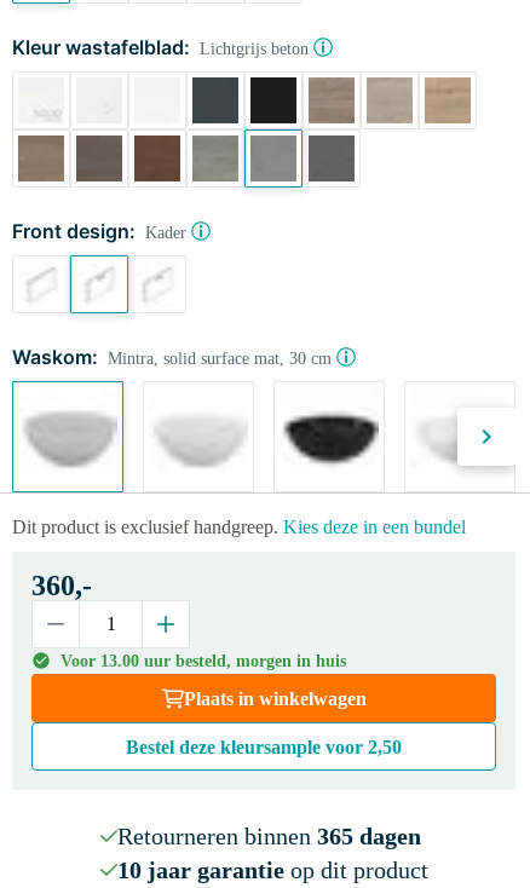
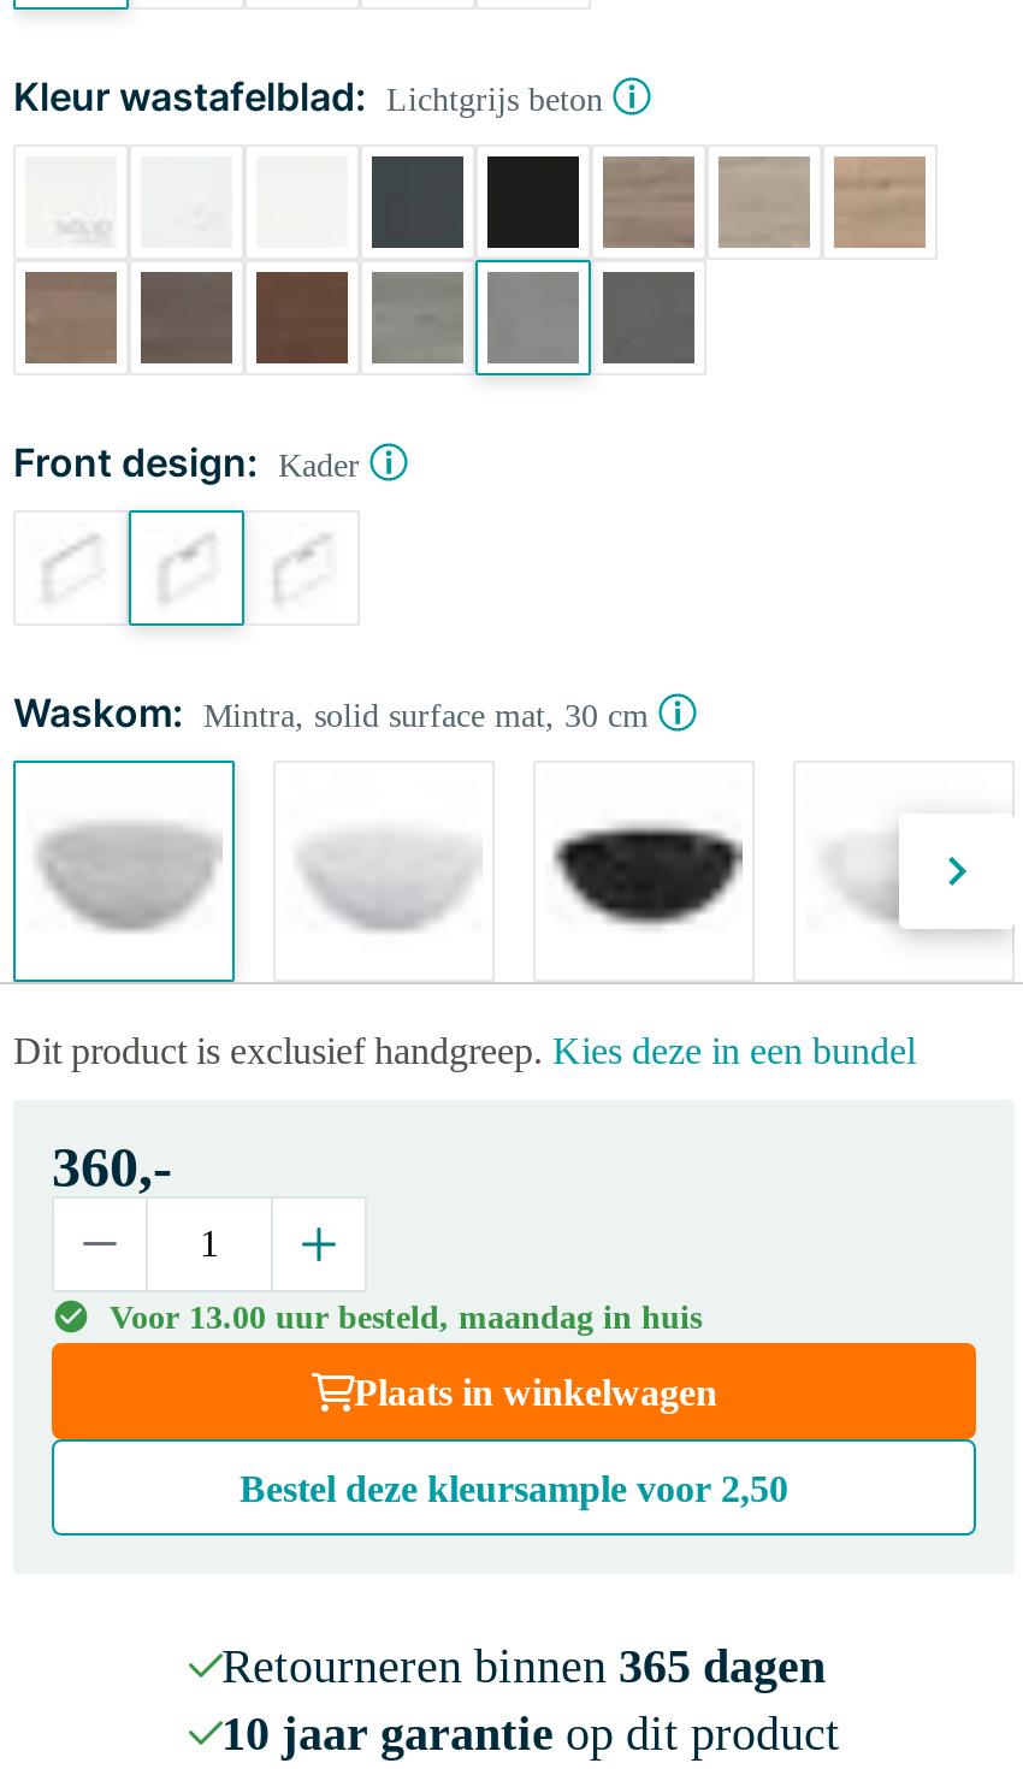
- Voor 13.00 uur besteld, morgen in huis
+ Voor 13.00 uur besteld, maandag in huis
